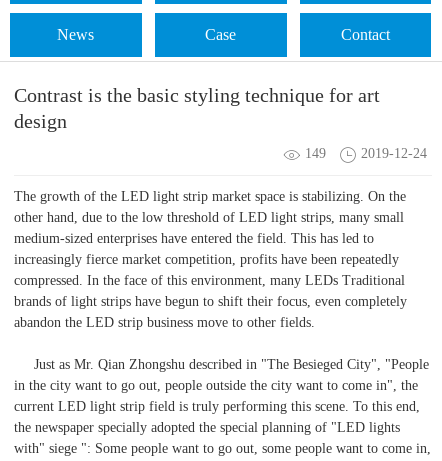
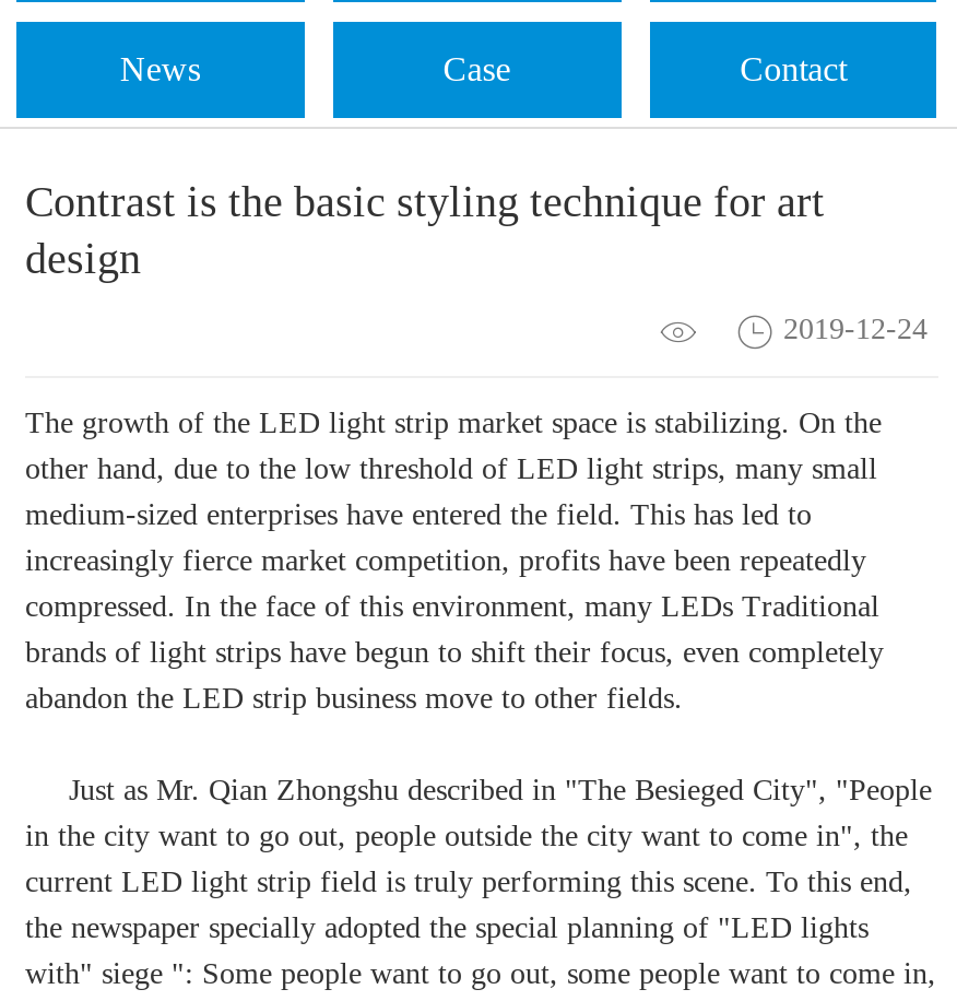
- 149
